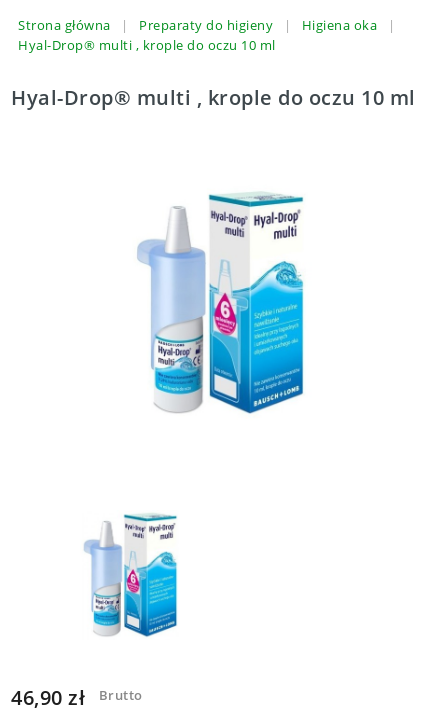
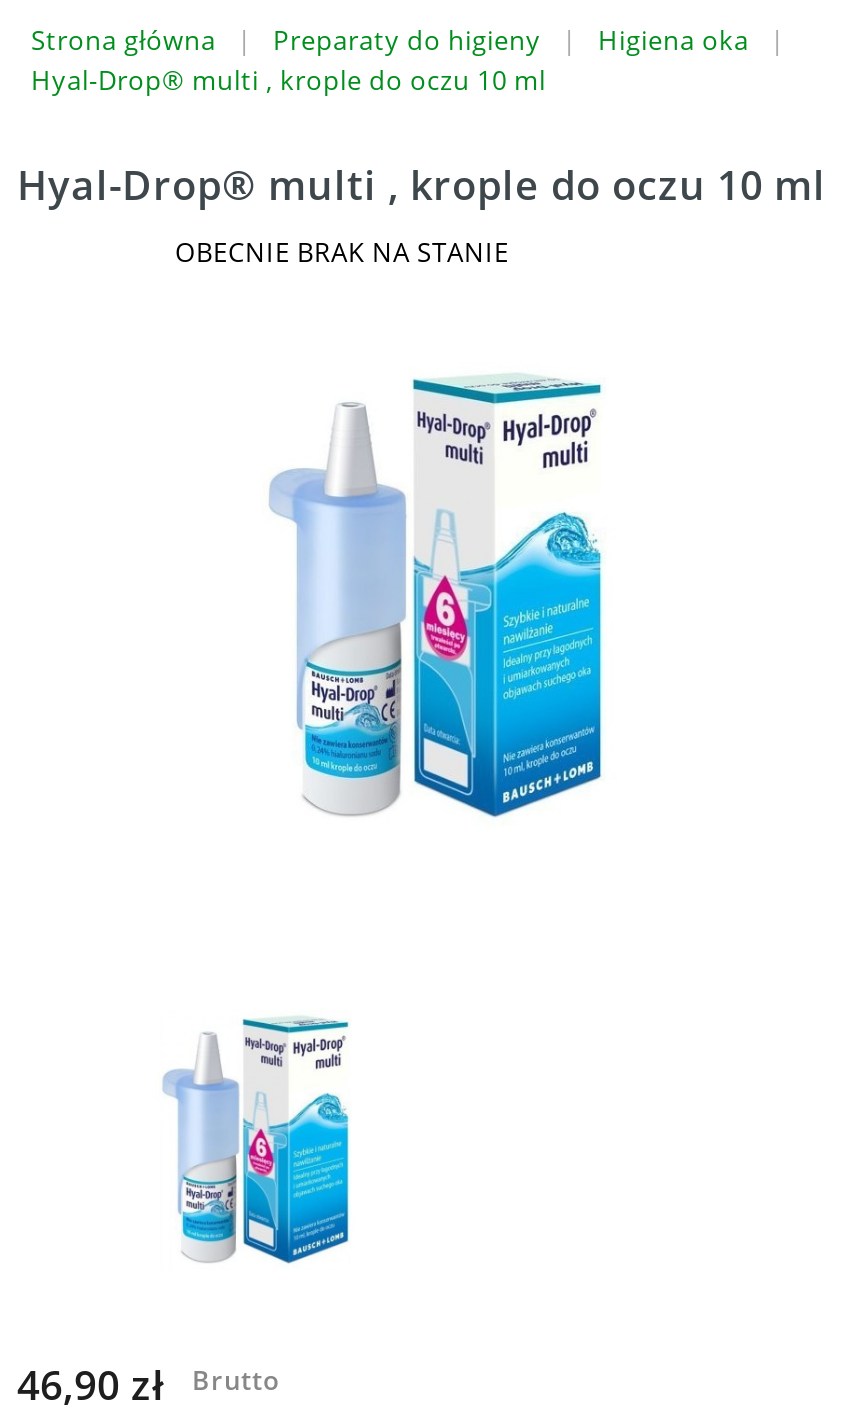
+ OBECNIE BRAK NA STANIE
